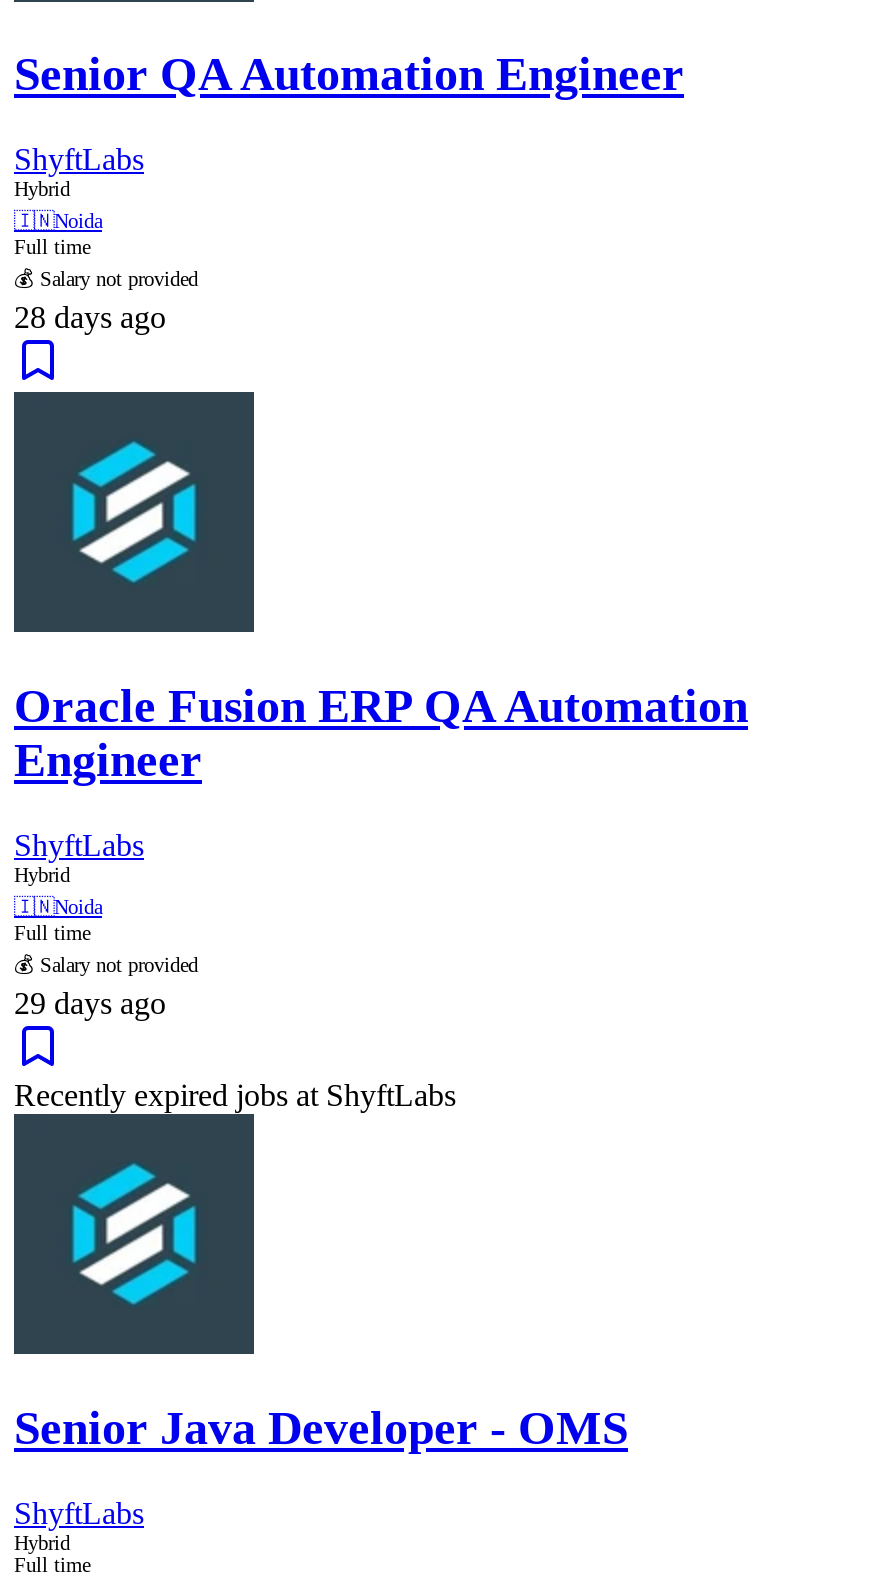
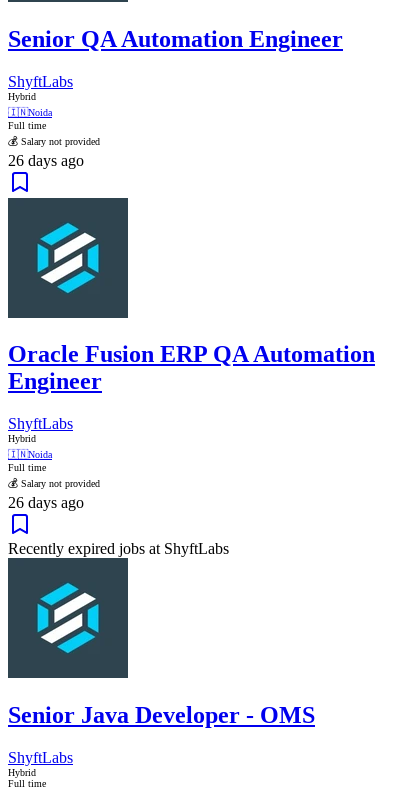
- 28 days ago
+ 26 days ago

- 29 days ago
+ 26 days ago
